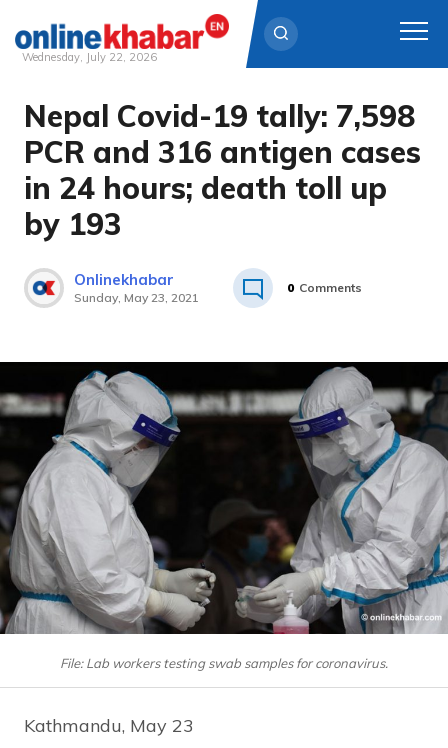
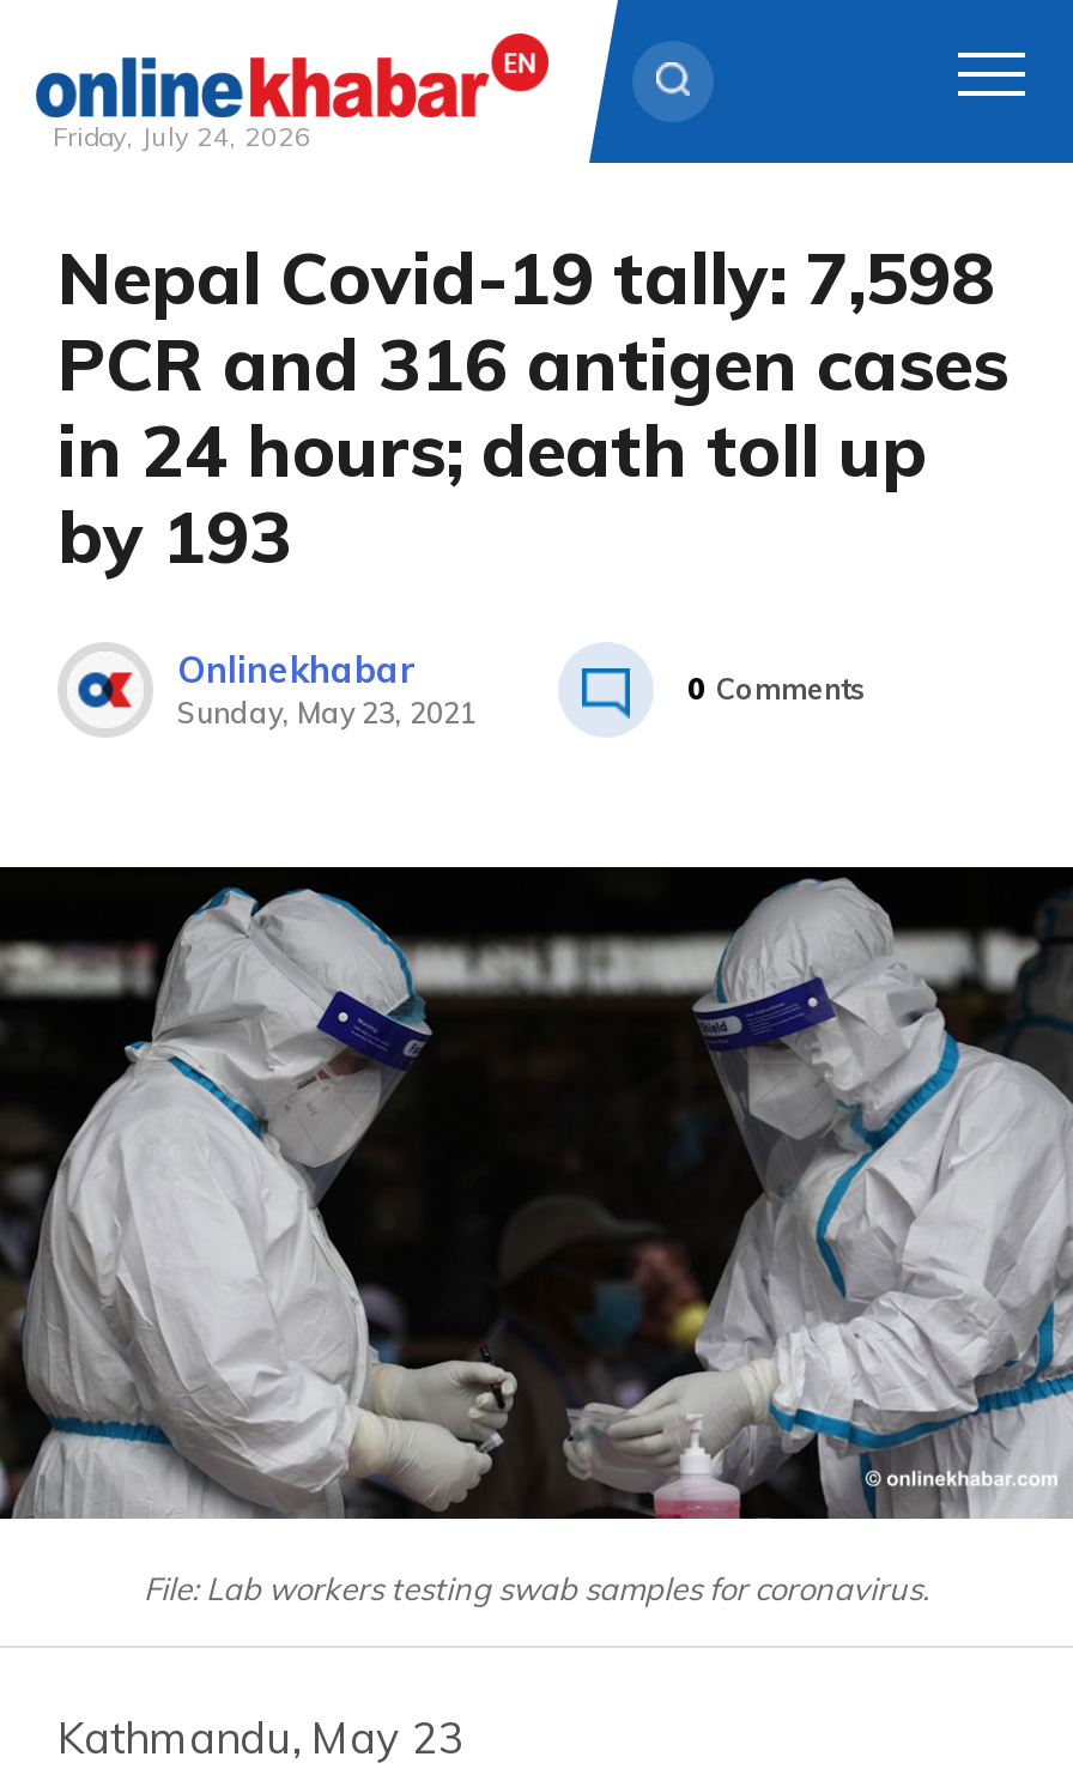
- Wednesday, July 22, 2026
+ Friday, July 24, 2026
